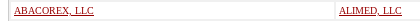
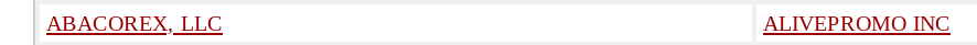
- ALIMED, LLC
+ ALIVEPROMO INC
